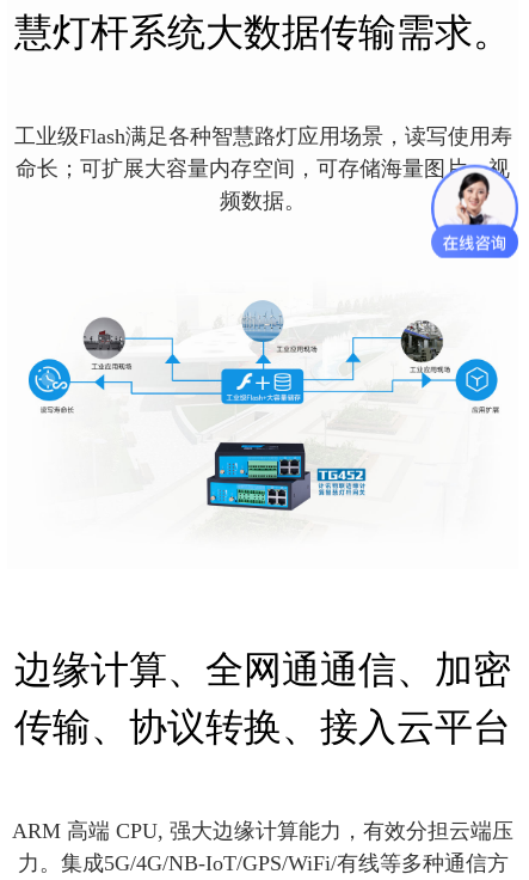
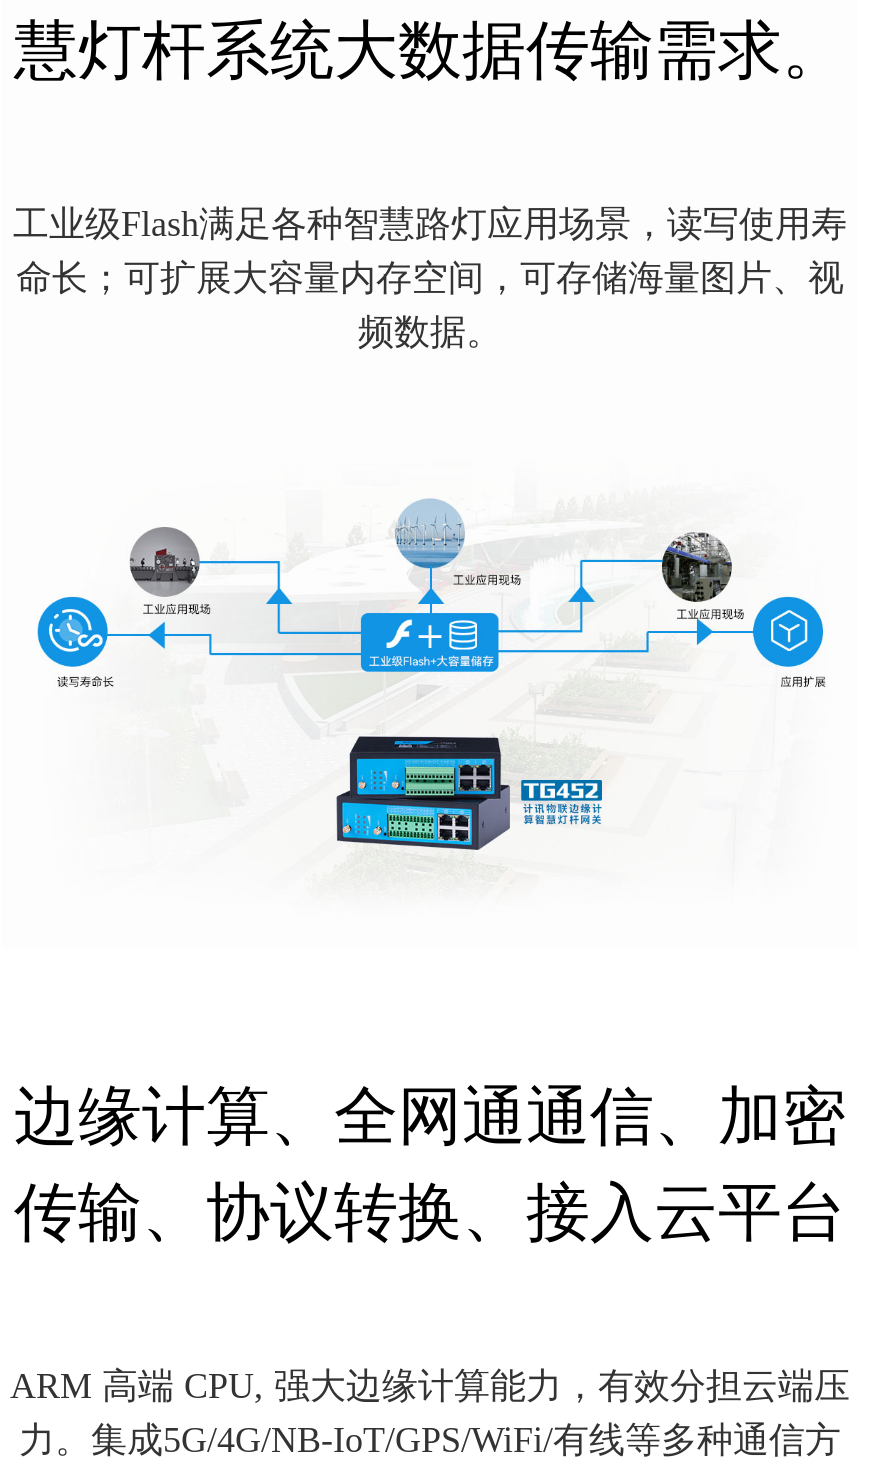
- [image]
